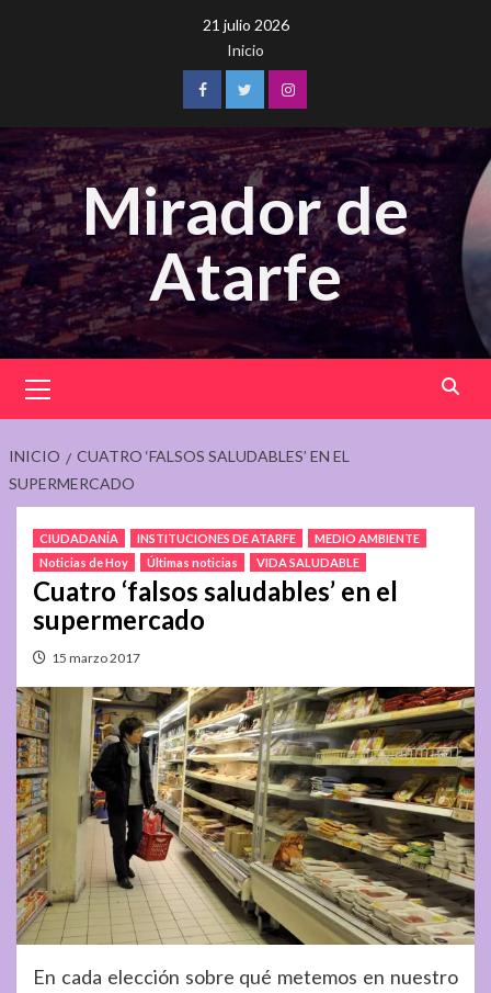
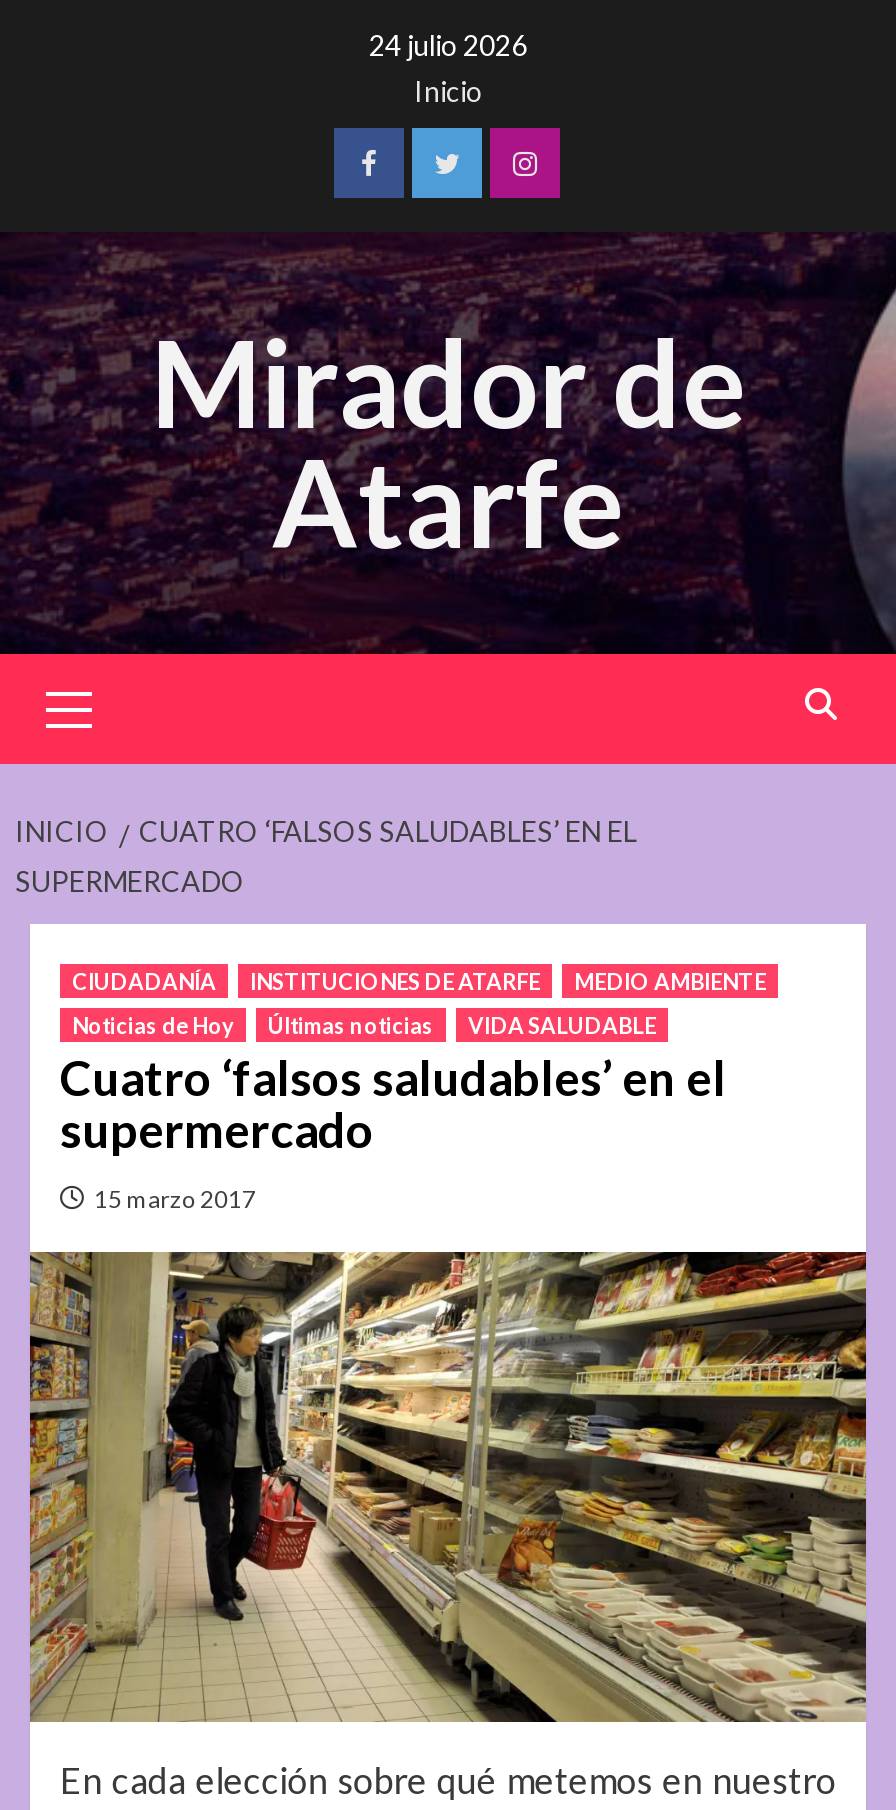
- 21 julio 2026
+ 24 julio 2026
